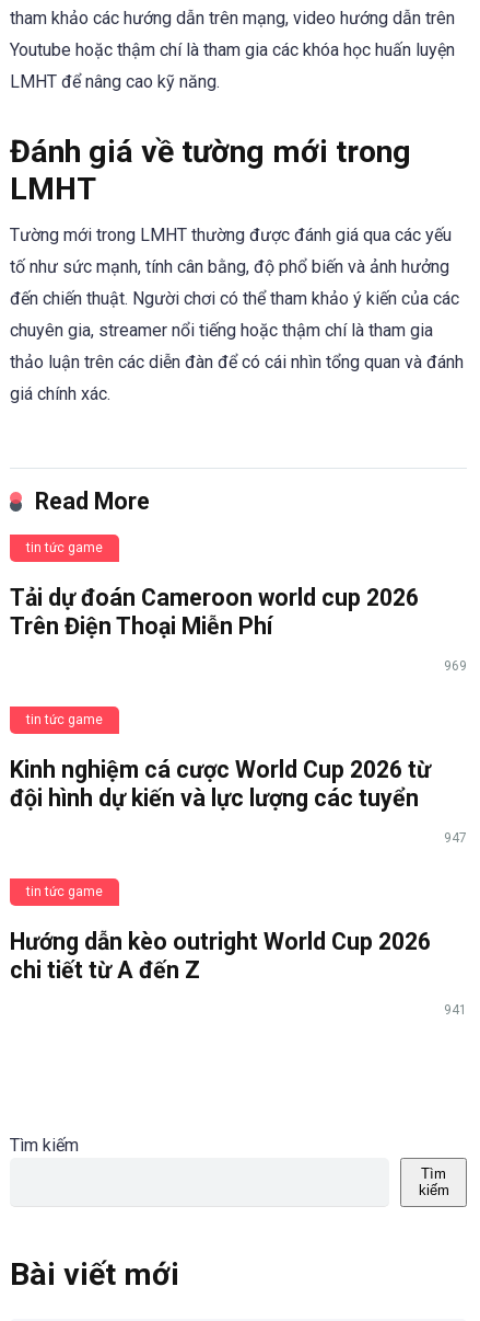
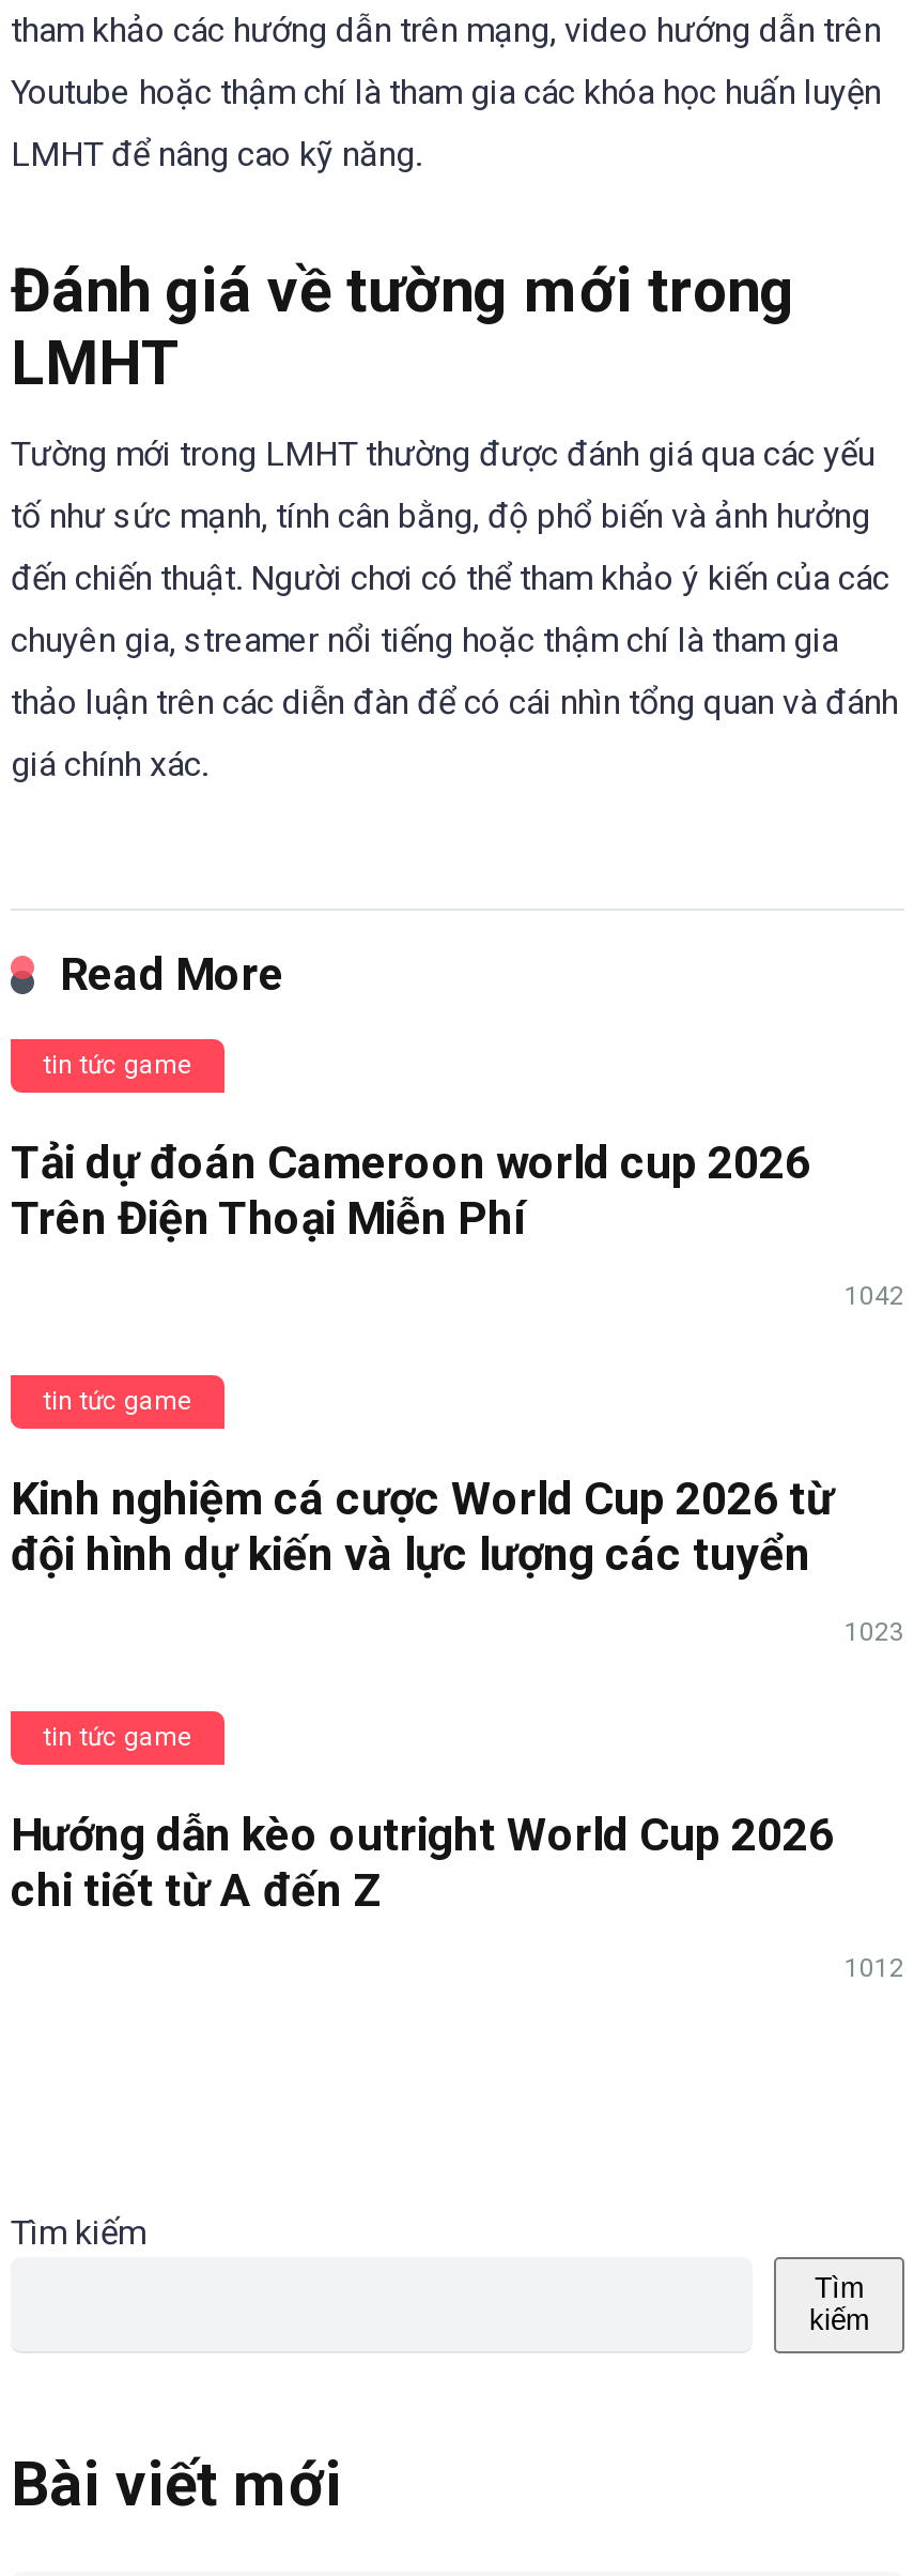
- 969
+ 1042

- 947
+ 1023

- 941
+ 1012
